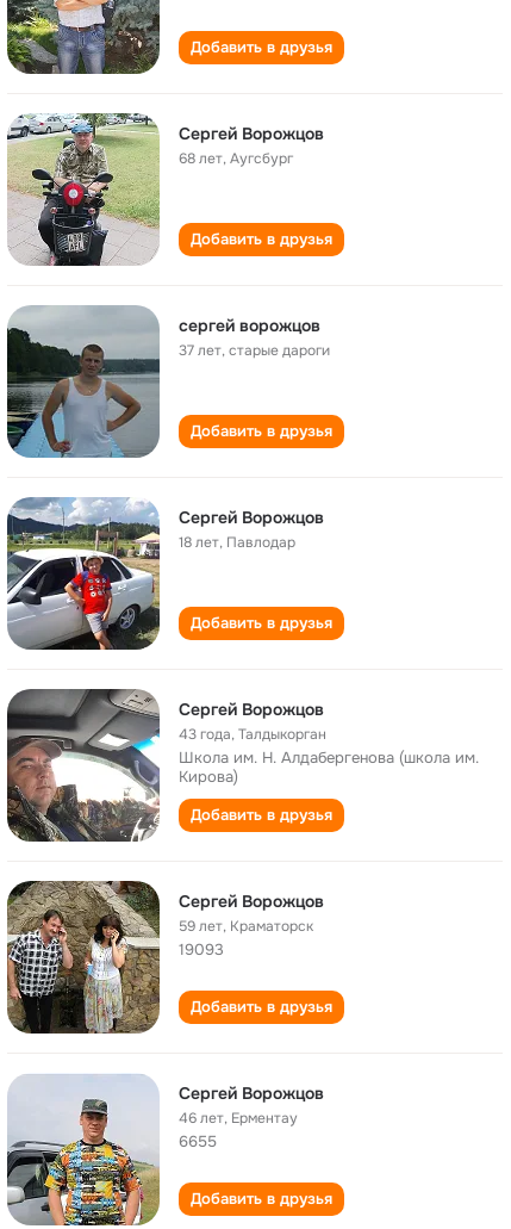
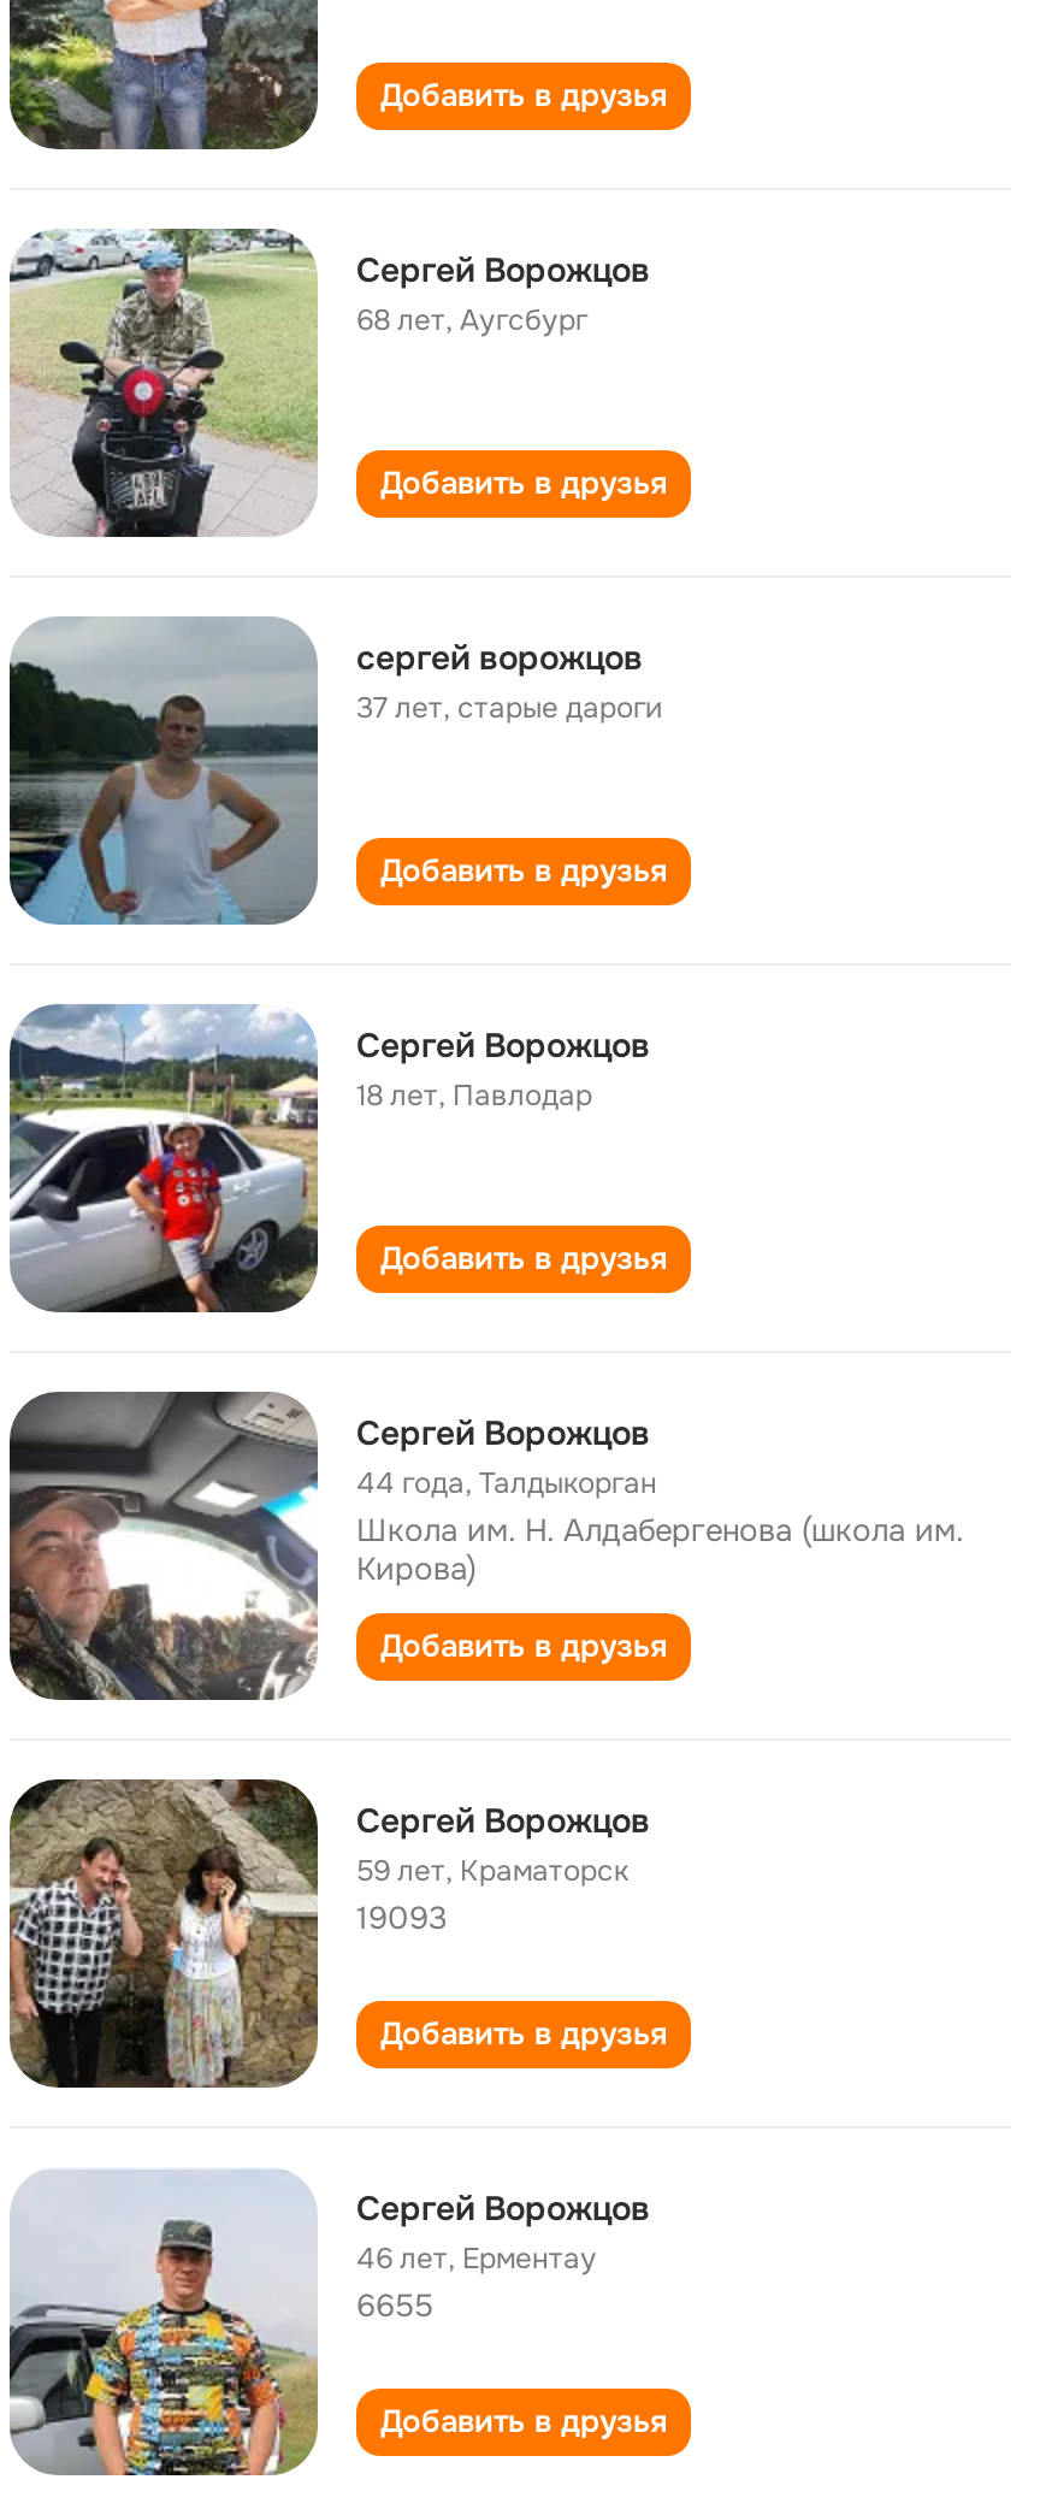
- 43 года, Талдыкорган
+ 44 года, Талдыкорган
